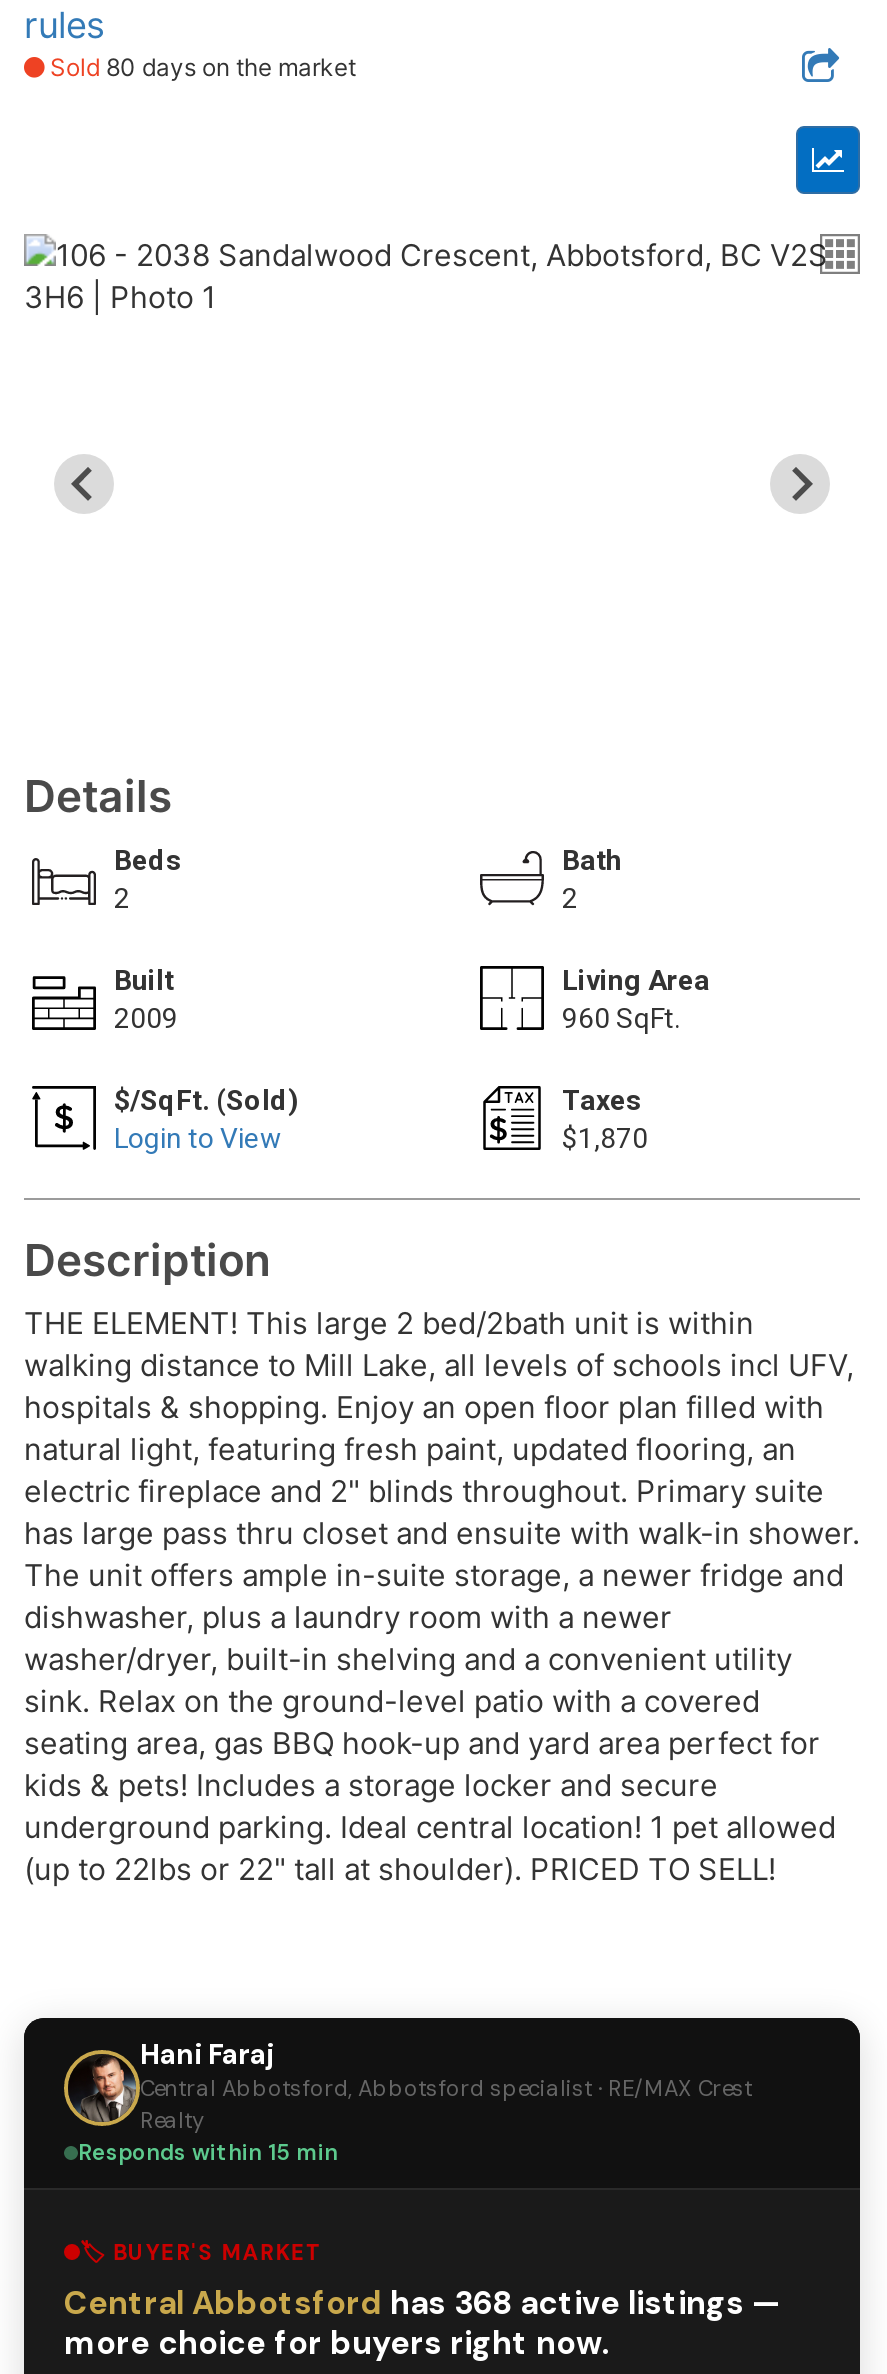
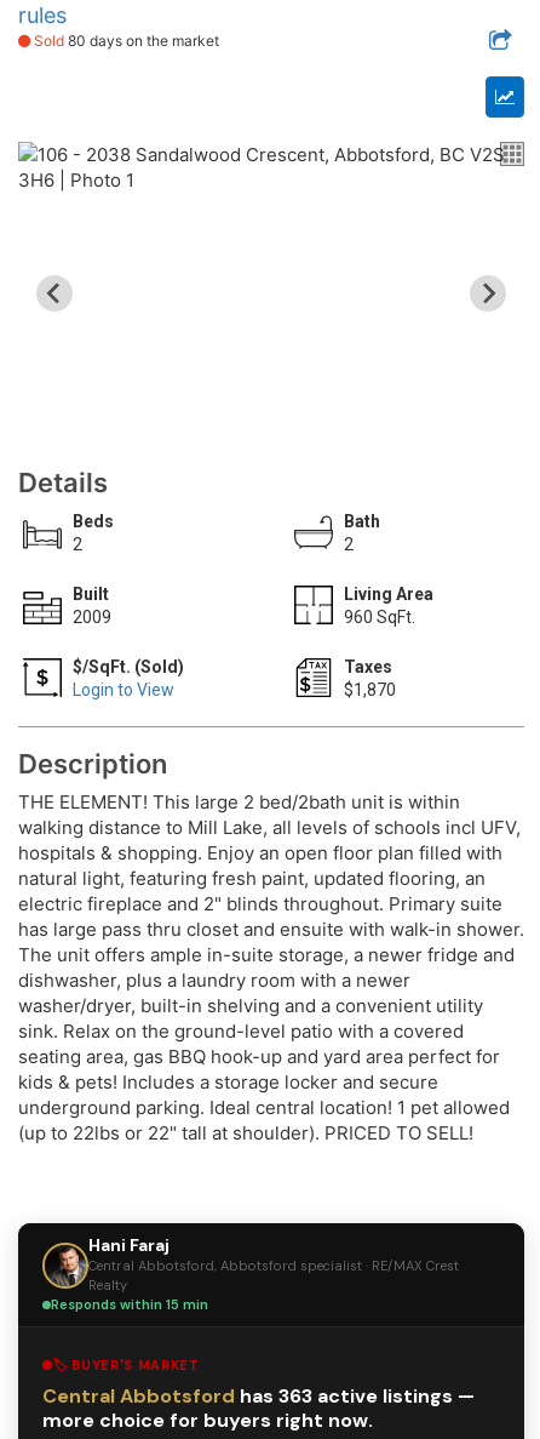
- Central Abbotsford has 368 active listings —
+ Central Abbotsford has 363 active listings —
